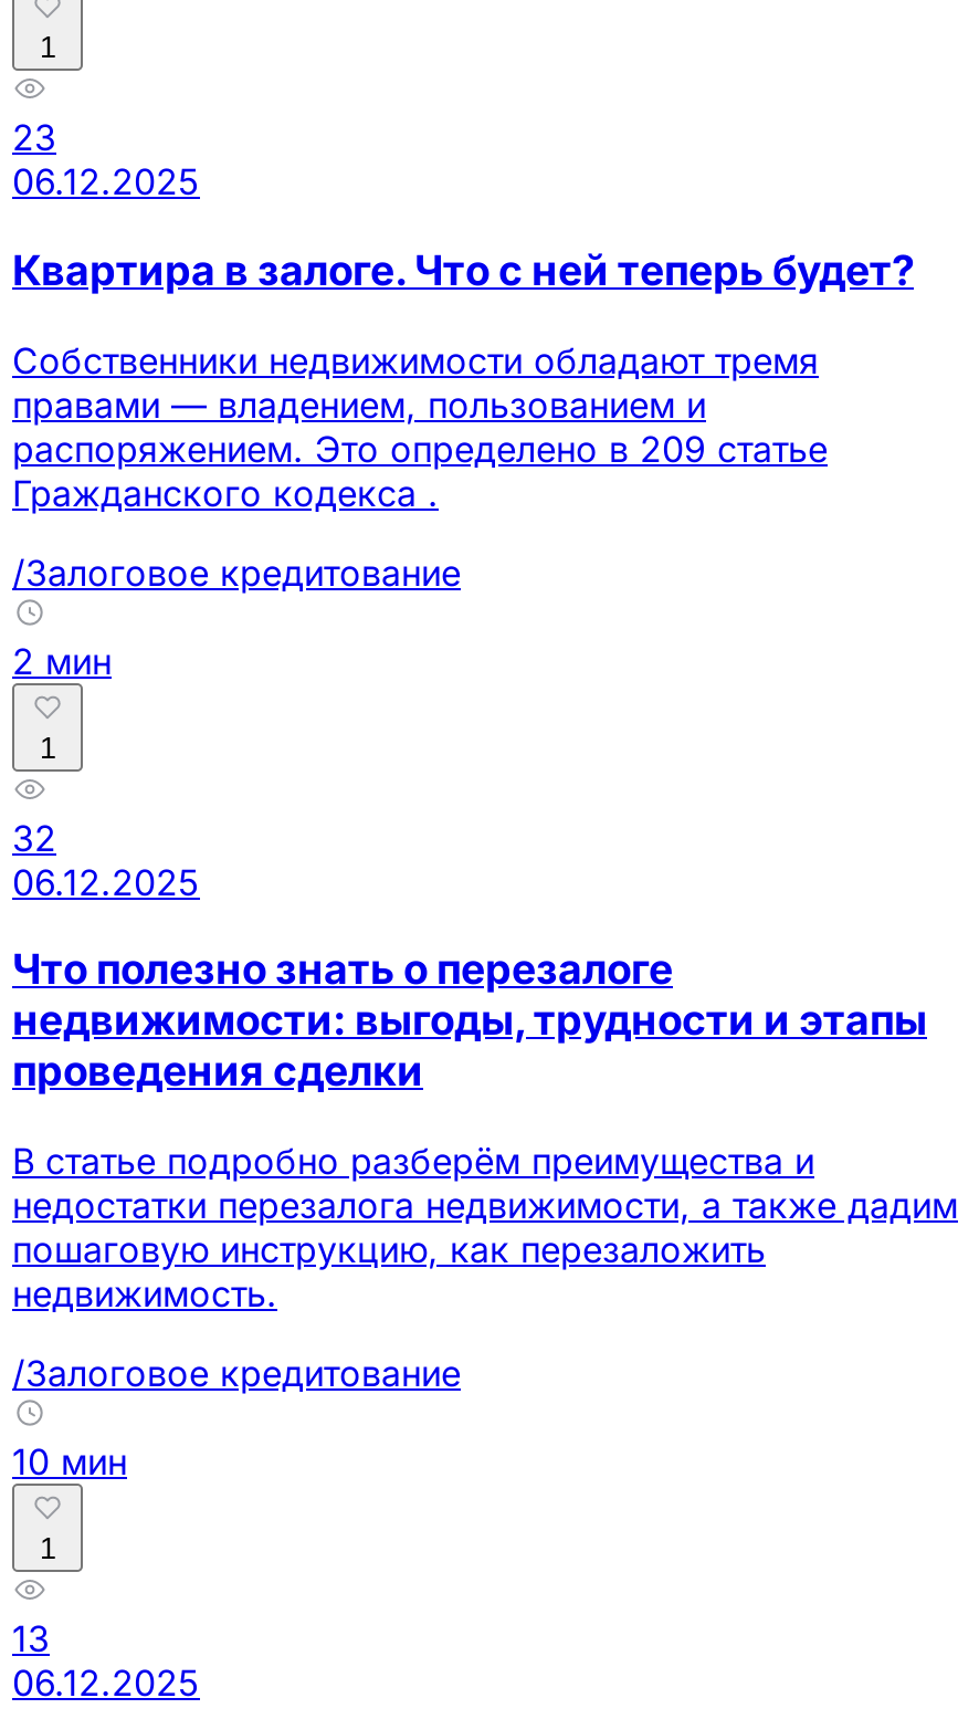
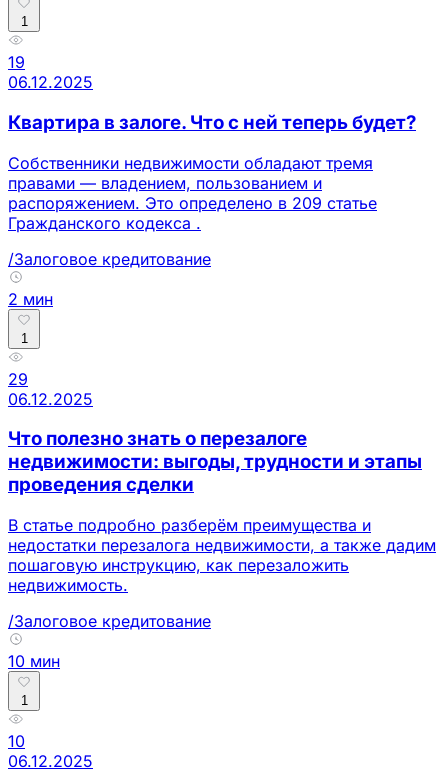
- 23
+ 19

- 32
+ 29

- 13
+ 10
